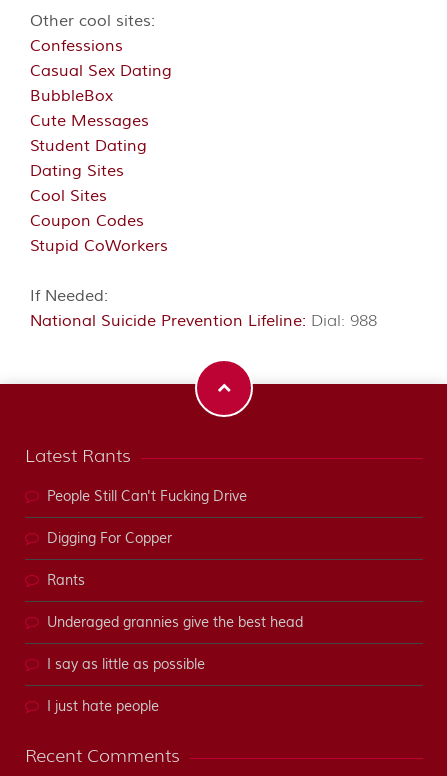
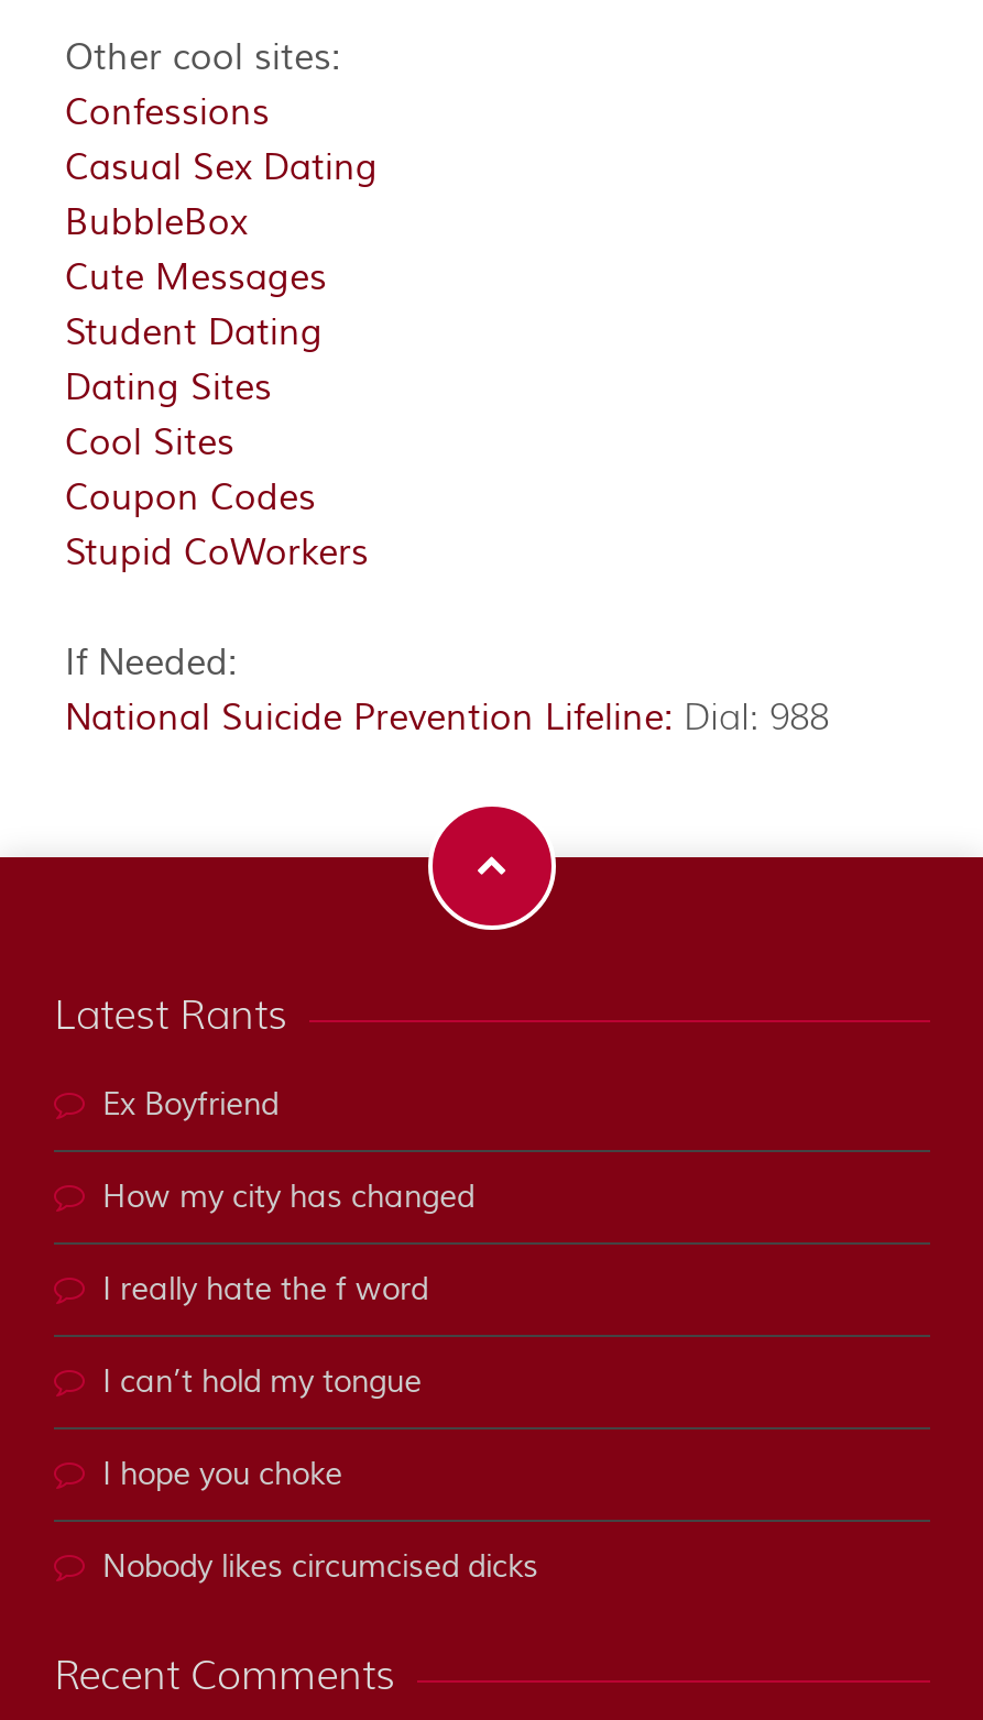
- People Still Can't Fucking Drive
+ Ex Boyfriend

- Digging For Copper
+ How my city has changed

- Rants
+ I really hate the f word

- Underaged grannies give the best head
+ I can’t hold my tongue

- I say as little as possible
+ I hope you choke

- I just hate people
+ Nobody likes circumcised dicks
